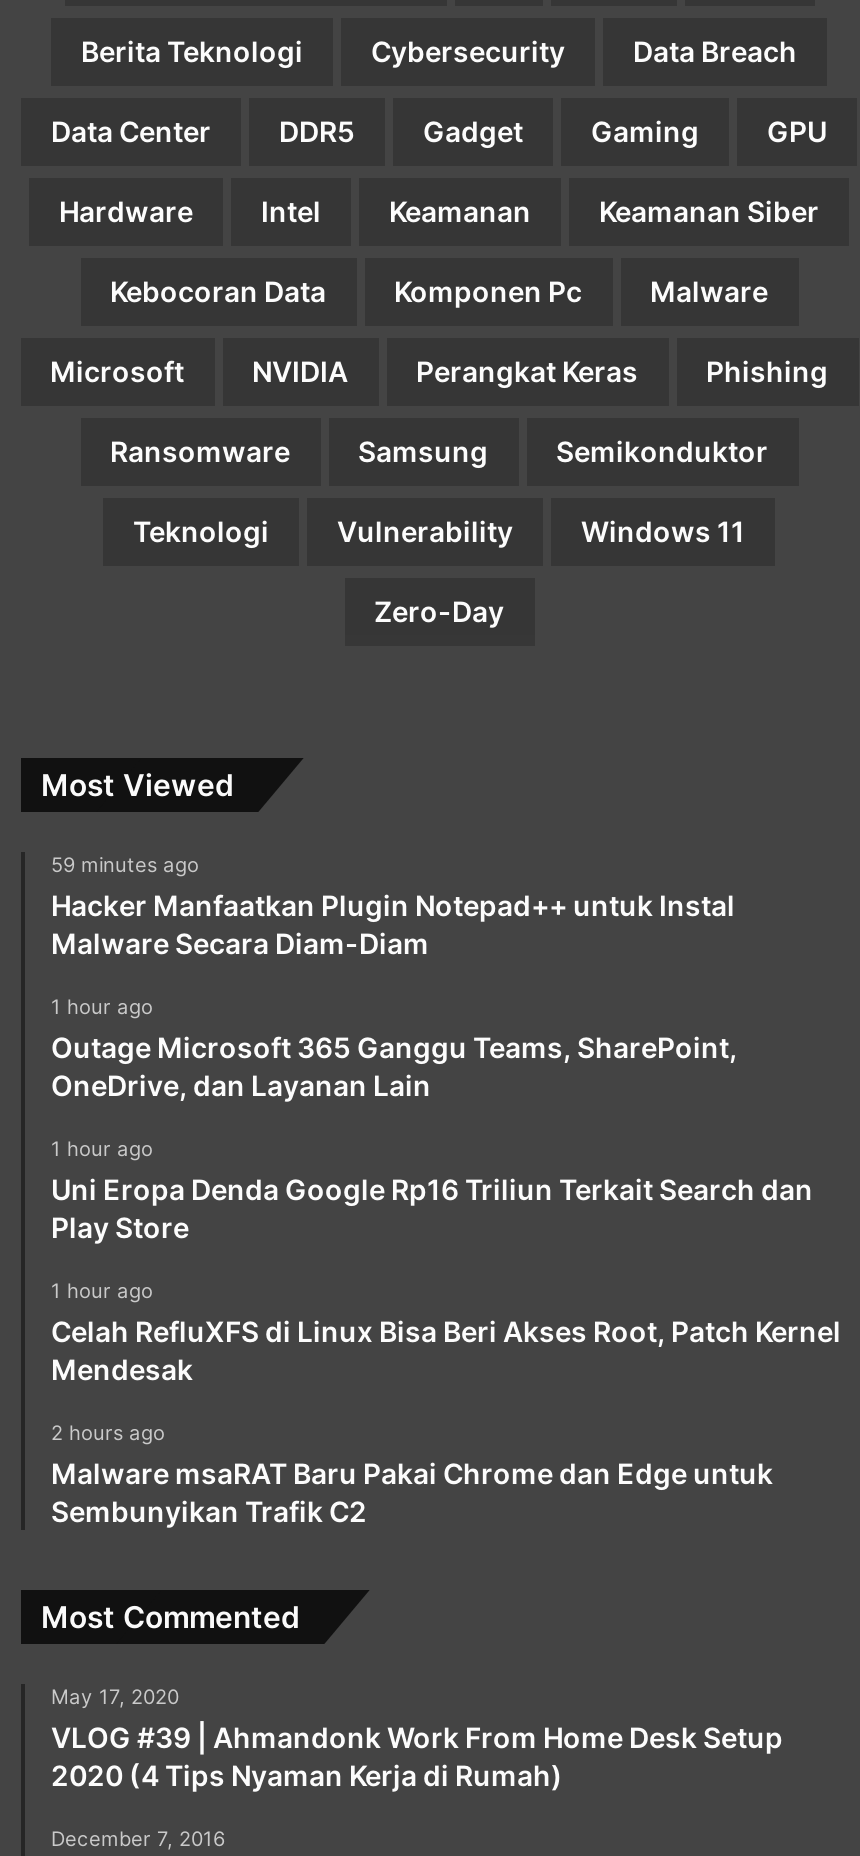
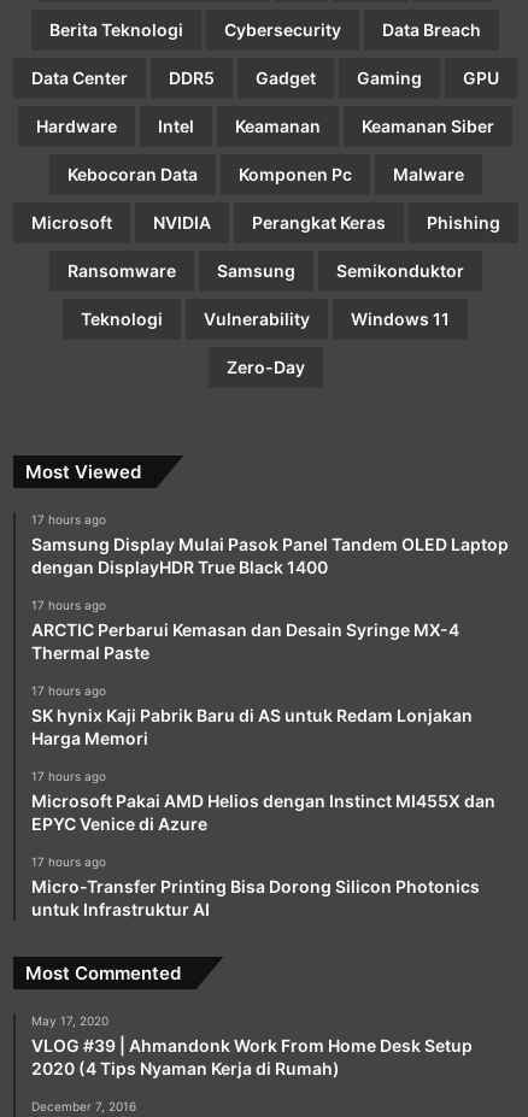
- 59 minutes ago
- Hacker Manfaatkan Plugin Notepad++ untuk Instal
- Malware Secara Diam-Diam
+ 17 hours ago
+ Samsung Display Mulai Pasok Panel Tandem OLED Laptop
+ dengan DisplayHDR True Black 1400

- 1 hour ago
- Outage Microsoft 365 Ganggu Teams, SharePoint,
- OneDrive, dan Layanan Lain
+ 17 hours ago
+ ARCTIC Perbarui Kemasan dan Desain Syringe MX-4
+ Thermal Paste

- 1 hour ago
- Uni Eropa Denda Google Rp16 Triliun Terkait Search dan
- Play Store
+ 17 hours ago
+ SK hynix Kaji Pabrik Baru di AS untuk Redam Lonjakan
+ Harga Memori

- 1 hour ago
- Celah RefluXFS di Linux Bisa Beri Akses Root, Patch Kernel
- Mendesak
+ 17 hours ago
+ Microsoft Pakai AMD Helios dengan Instinct MI455X dan
+ EPYC Venice di Azure

- 2 hours ago
- Malware msaRAT Baru Pakai Chrome dan Edge untuk
- Sembunyikan Trafik C2
+ 17 hours ago
+ Micro-Transfer Printing Bisa Dorong Silicon Photonics
+ untuk Infrastruktur AI
